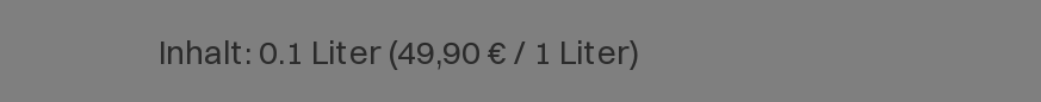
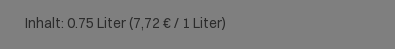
- Inhalt: 0.1 Liter (49,90 € / 1 Liter)
+ Inhalt: 0.75 Liter (7,72 € / 1 Liter)
